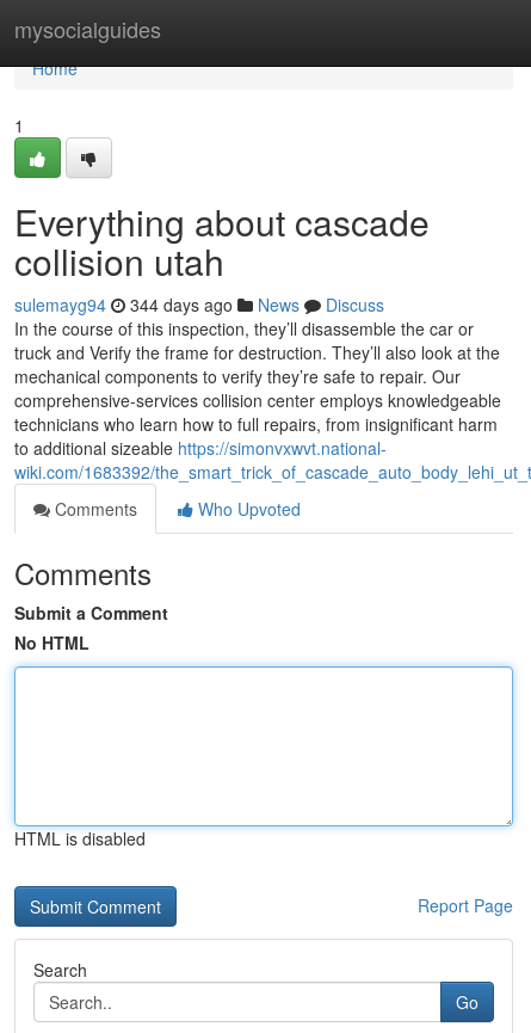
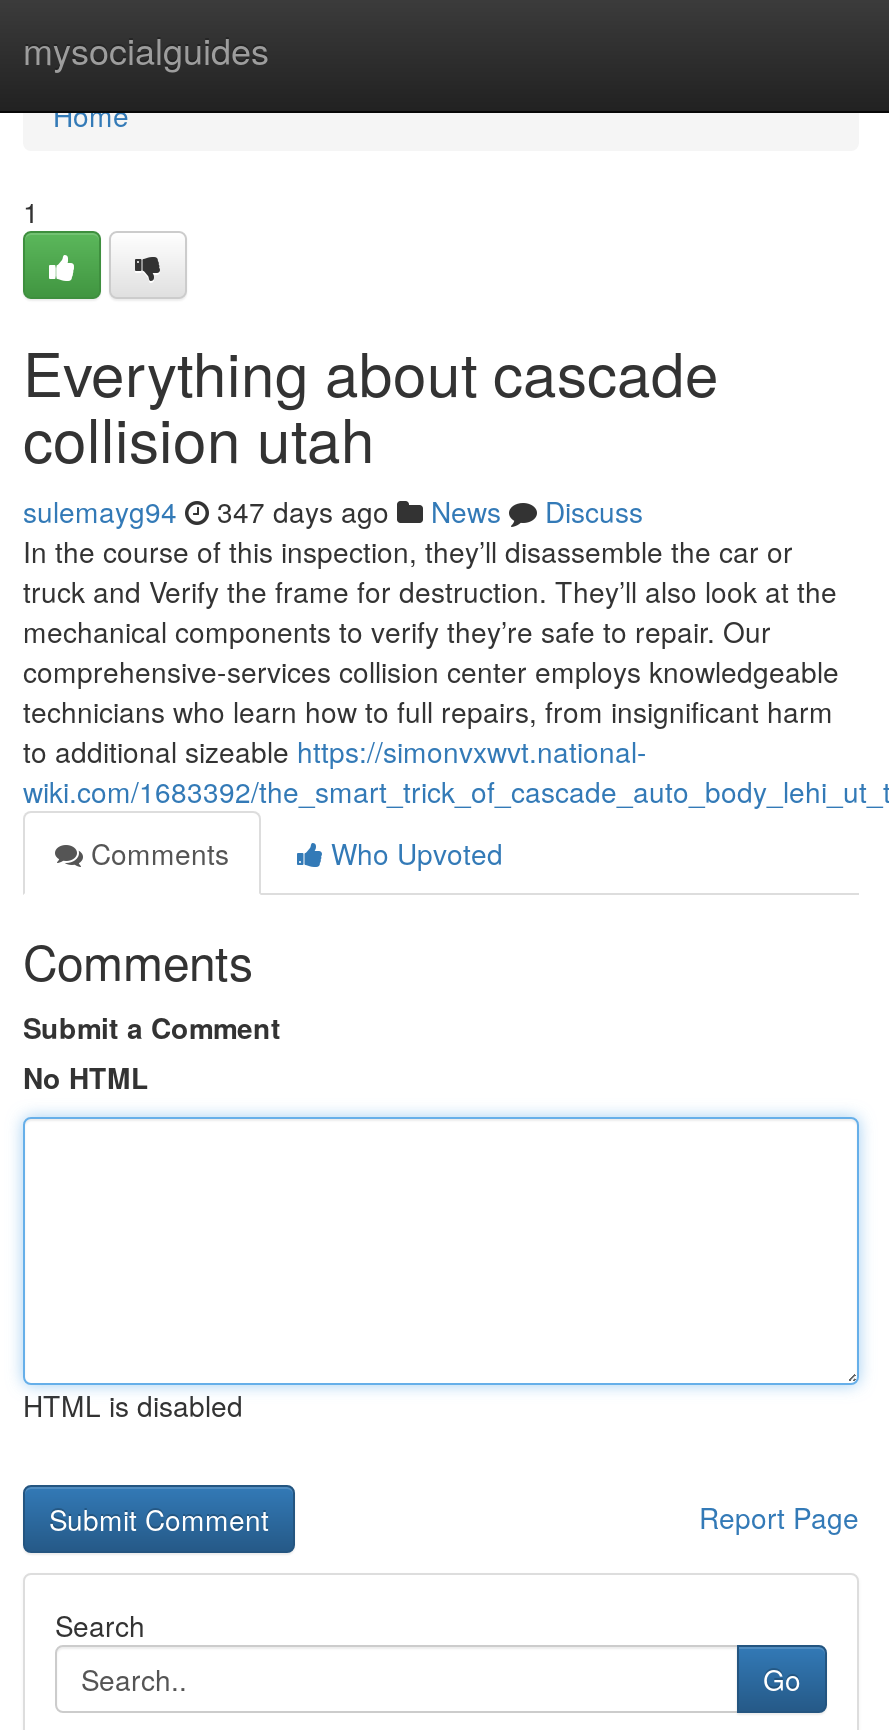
- sulemayg94 344 days ago News Discuss
+ sulemayg94 347 days ago News Discuss
